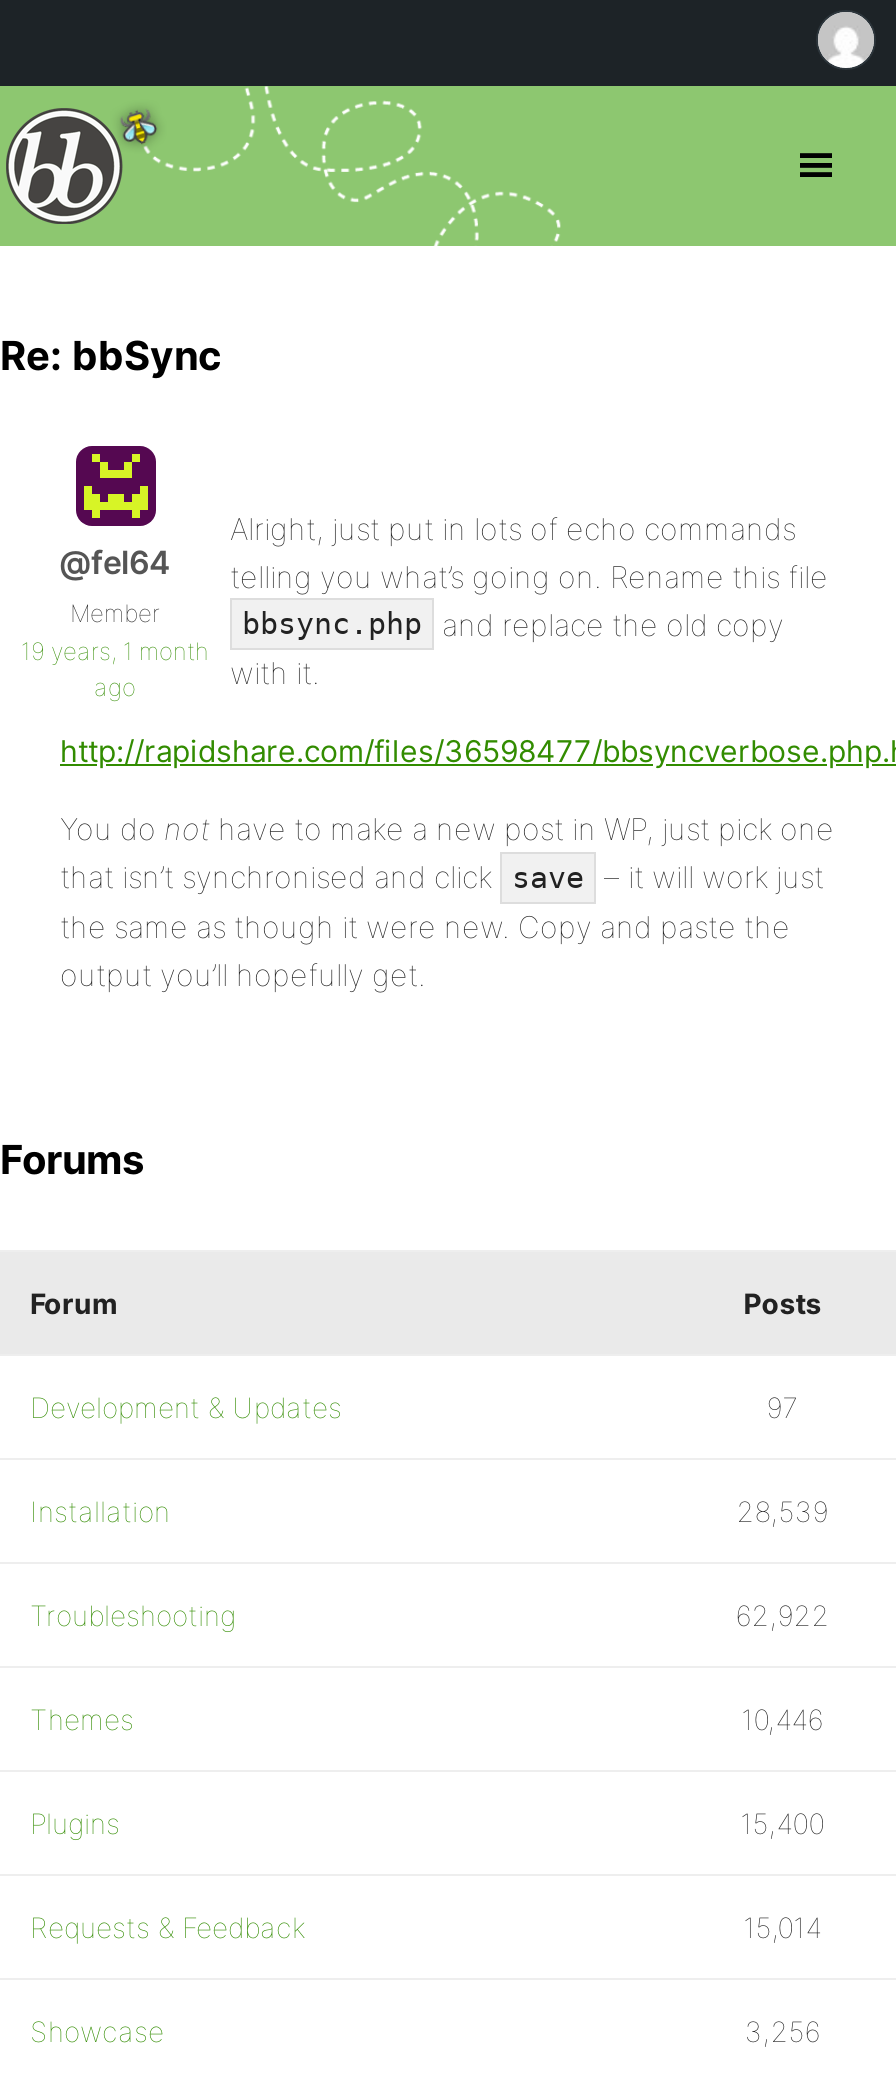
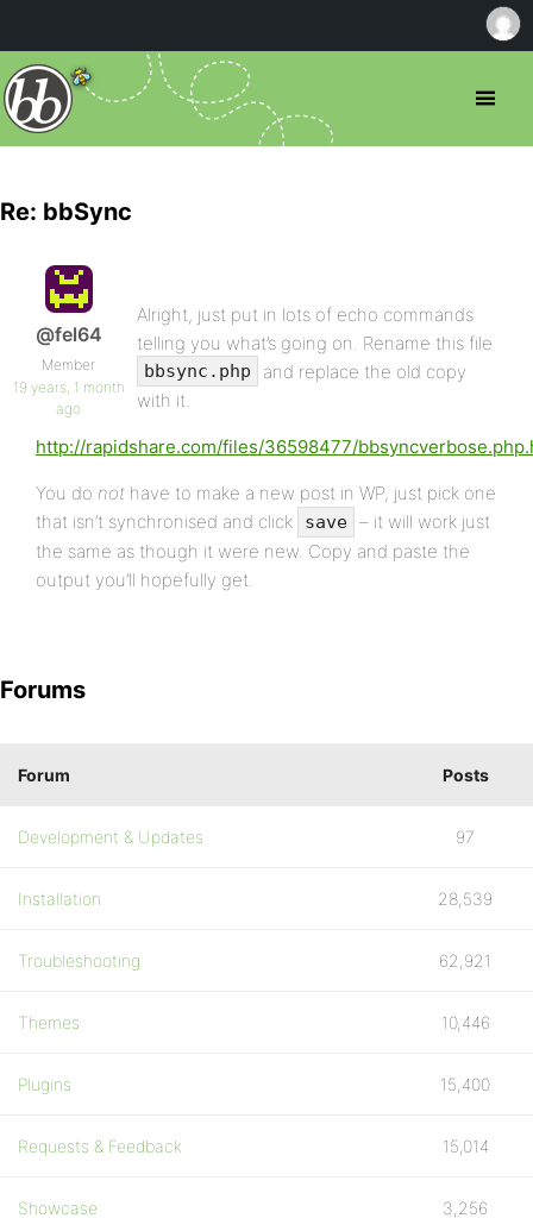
- 62,922
+ 62,921
